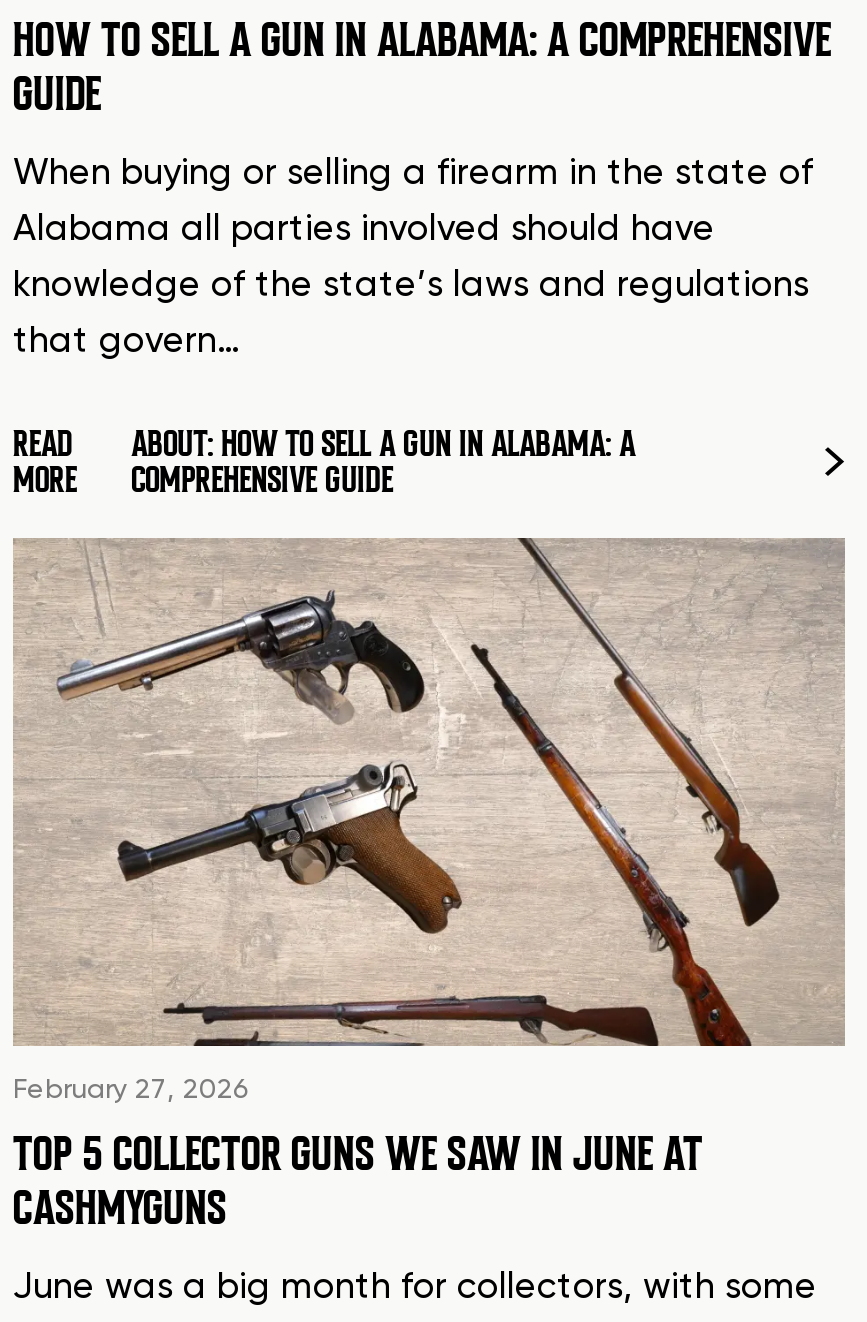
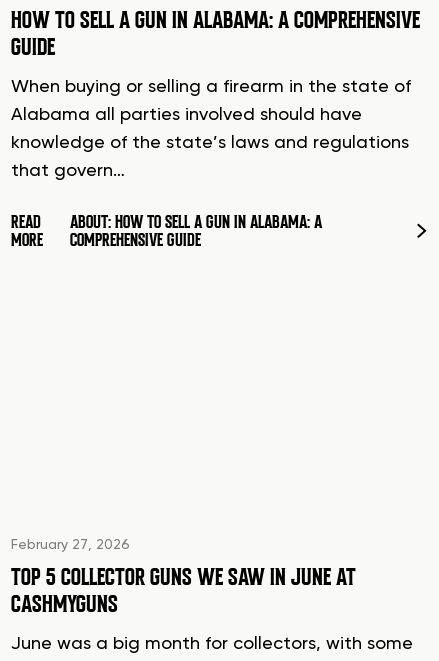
- [image]
